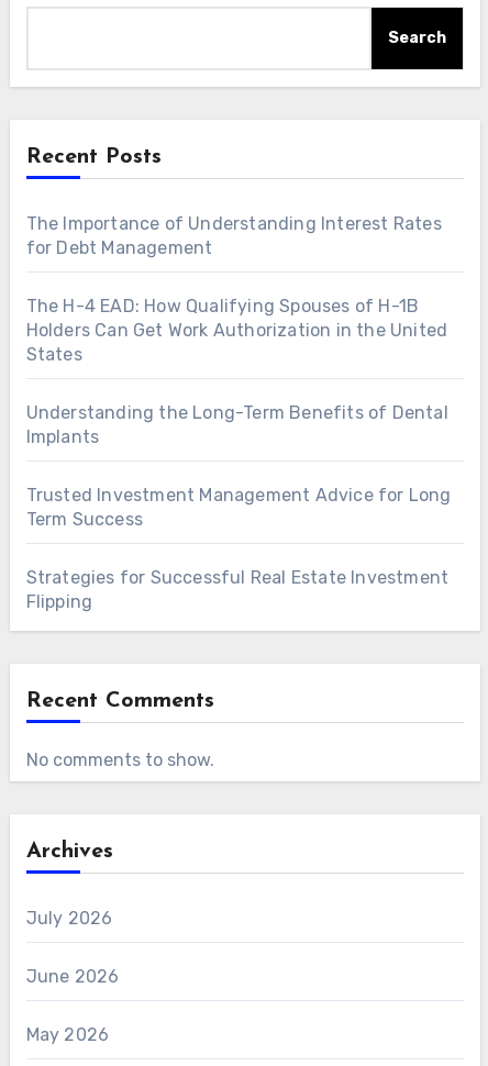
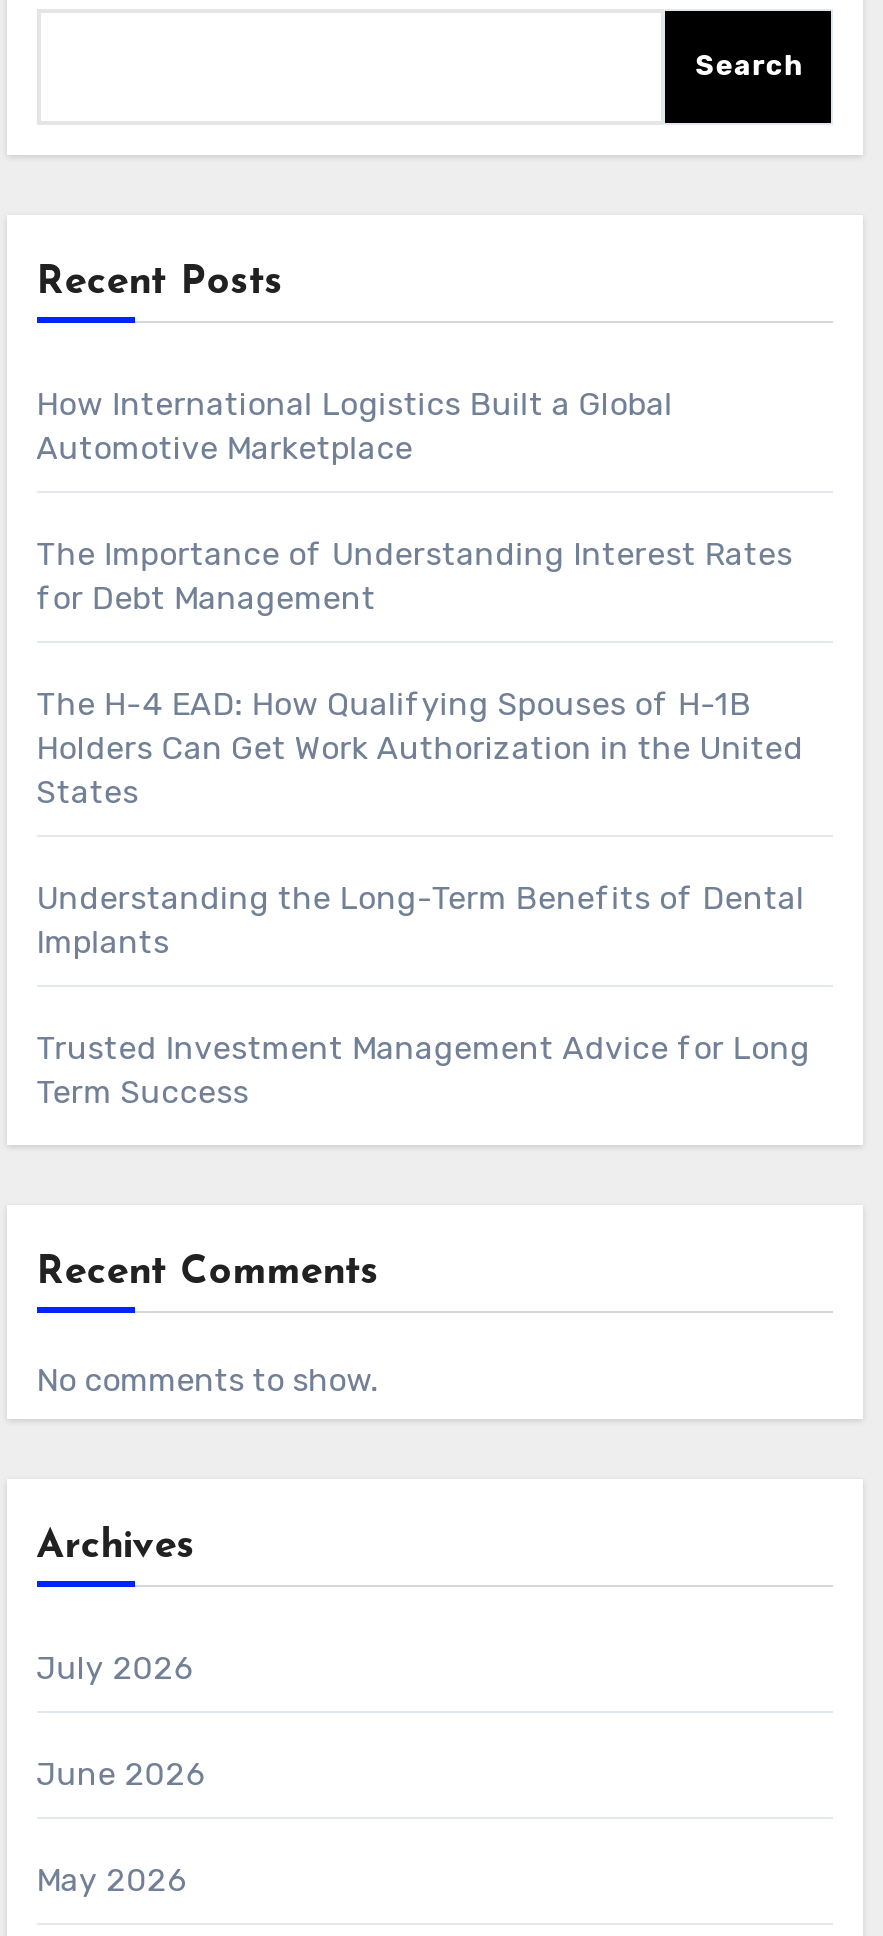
+ How International Logistics Built a Global
+ Automotive Marketplace

moved down: The Importance of Understanding Interest Rates | for Debt Management | The H-4 EAD: How Qualifying Spouses of H-1B | ... | Trusted Investment Management Advice for Long | Term Success

- Strategies for Successful Real Estate Investment
- Flipping
